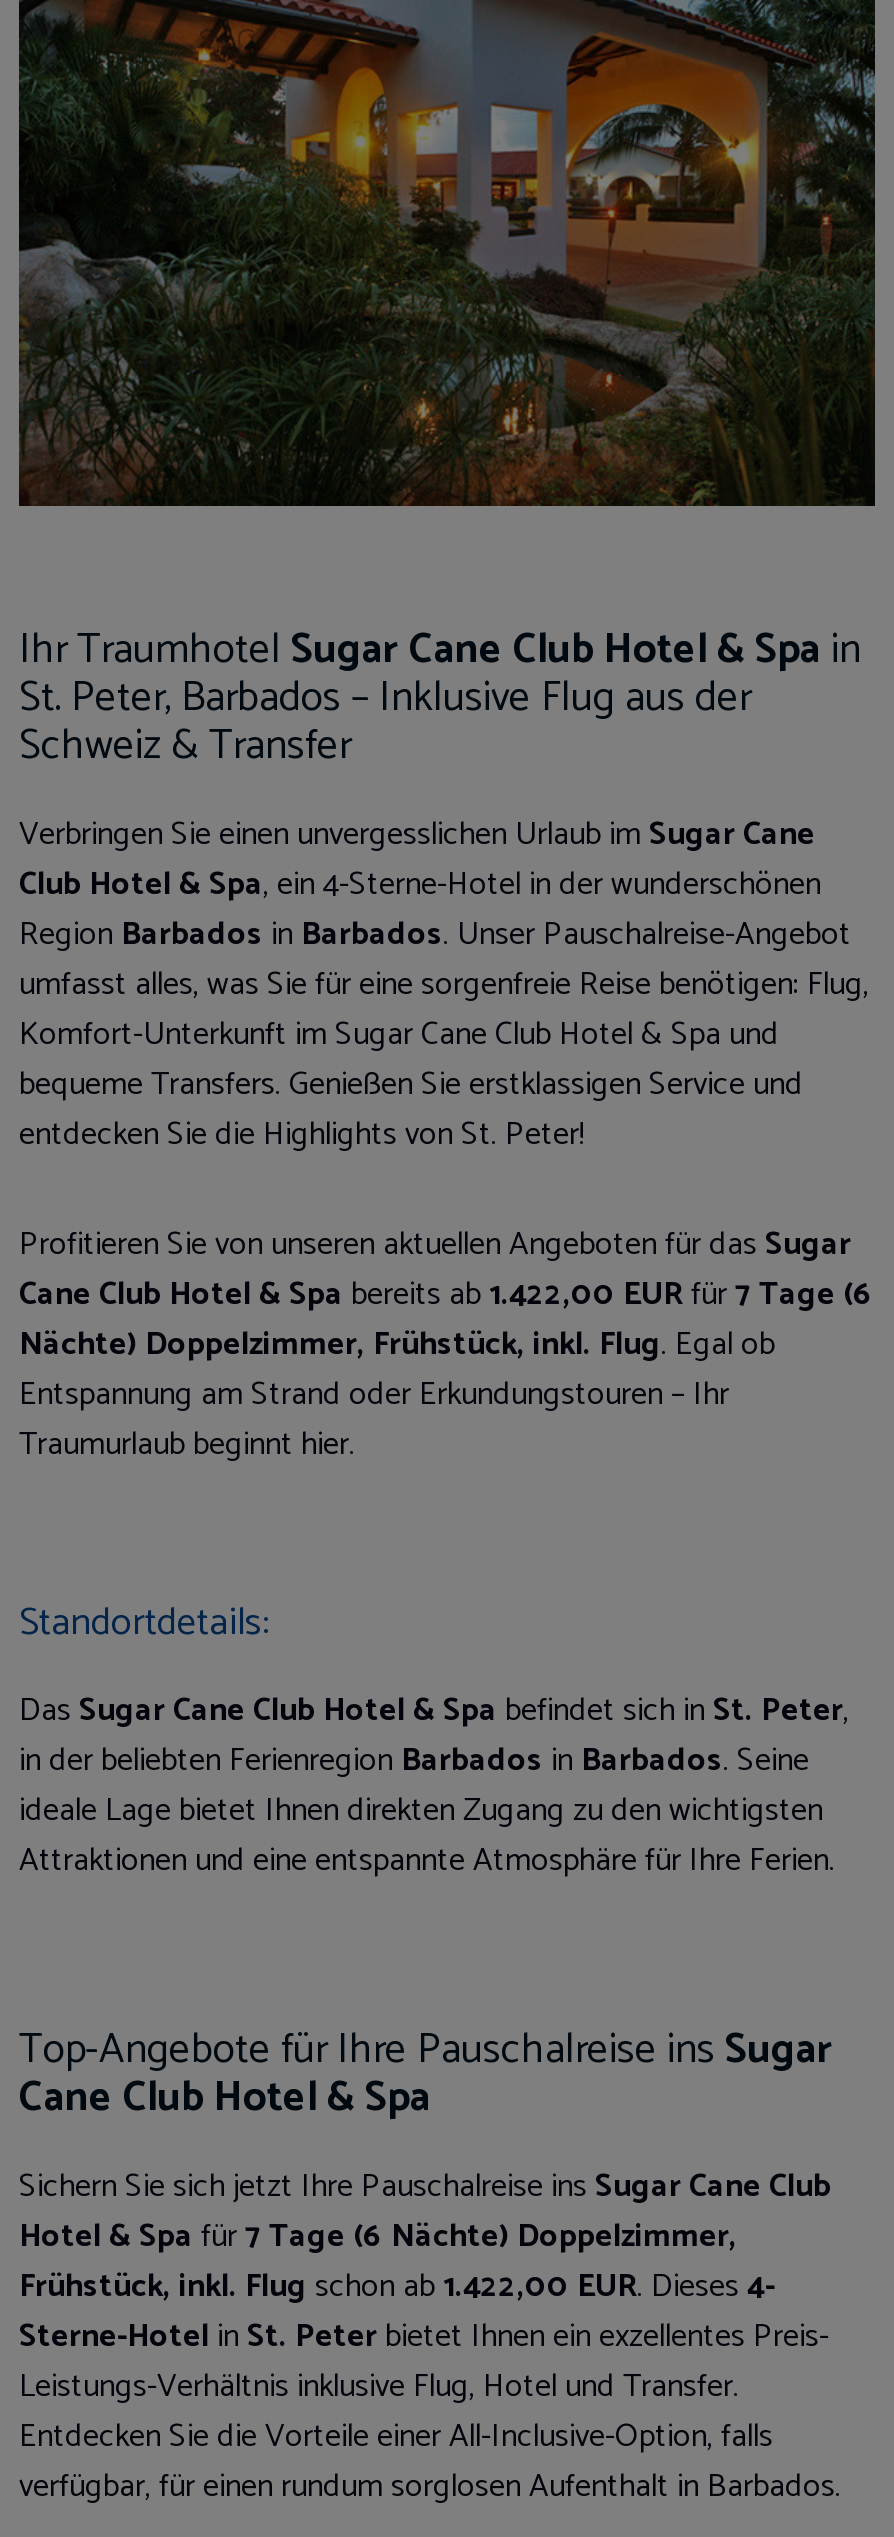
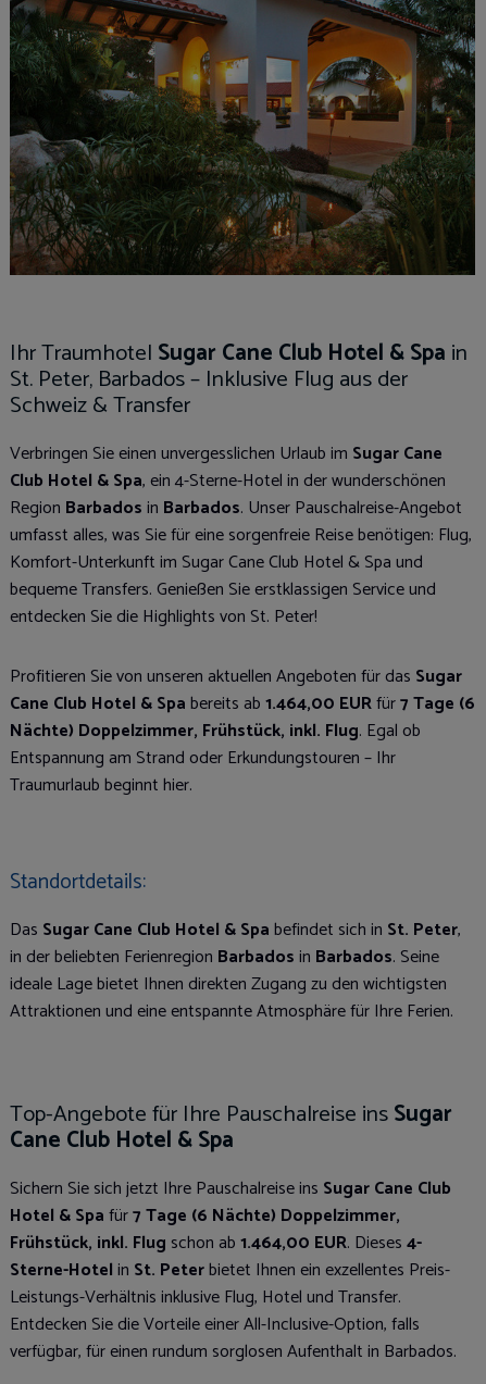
- Cane Club Hotel & Spa bereits ab1.422,00 EURfür7 Tage (6
+ Cane Club Hotel & Spa bereits ab1.464,00 EURfür7 Tage (6

- Frühstück, inkl. Flug schon ab1.422,00 EUR. Dieses 4-
+ Frühstück, inkl. Flug schon ab1.464,00 EUR. Dieses 4-
